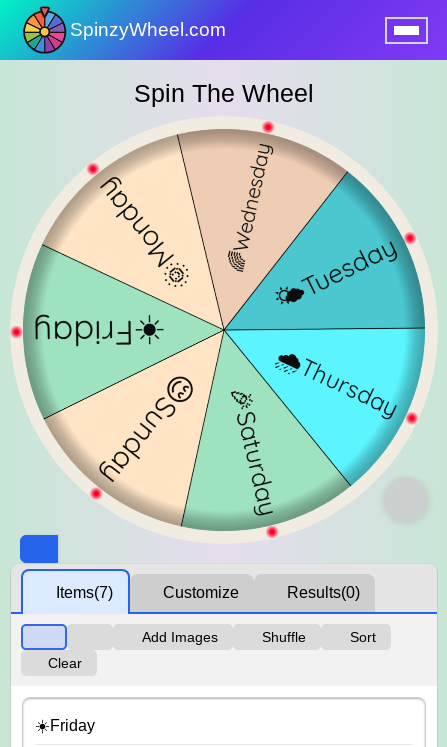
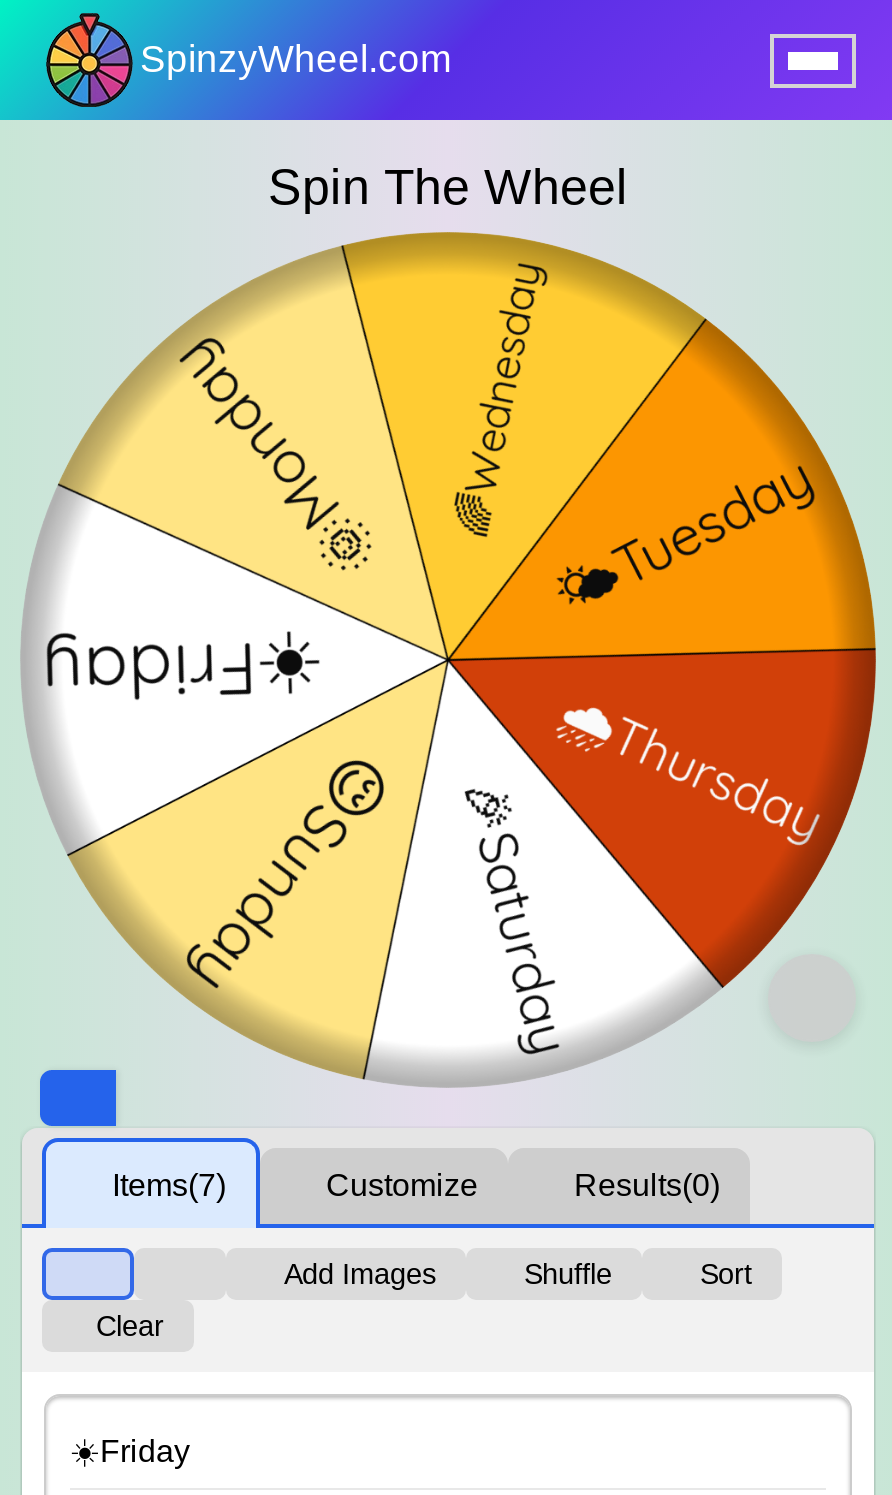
- [image]
+ [image]
